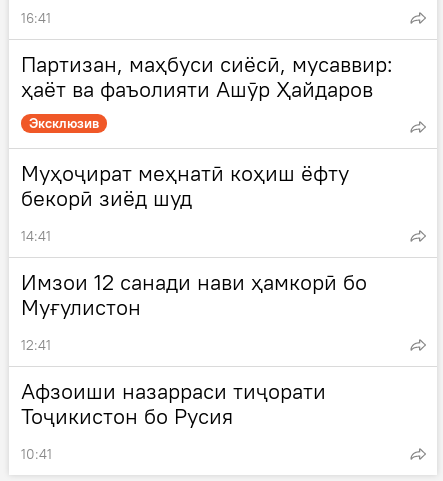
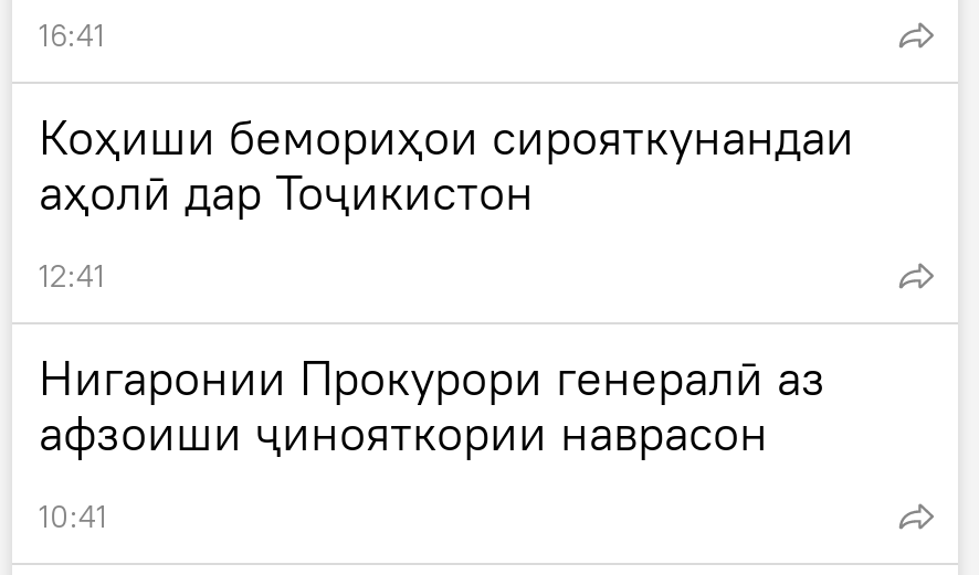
- Партизан, маҳбуси сиёсӣ, мусаввир:
- ҳаёт ва фаъолияти Ашӯр Ҳайдаров
- Эксклюзив
- Муҳоҷират меҳнатӣ коҳиш ёфту
- бекорӣ зиёд шуд
- 14:41
- Имзои 12 санади нави ҳамкорӣ бо
- Муғулистон
+ Коҳиши бемориҳои сирояткунандаи
+ аҳолӣ дар Тоҷикистон

- Афзоиши назарраси тиҷорати
- Тоҷикистон бо Русия
+ Нигаронии Прокурори генералӣ аз
+ афзоиши ҷинояткории наврасон
